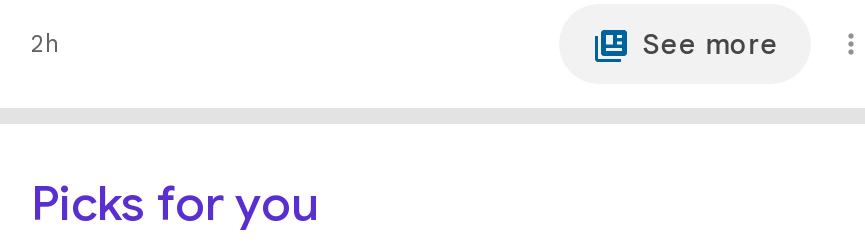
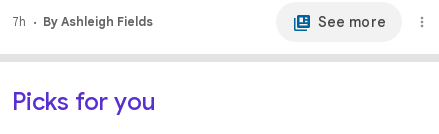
- 2h
+ 7h
+ By Ashleigh Fields
